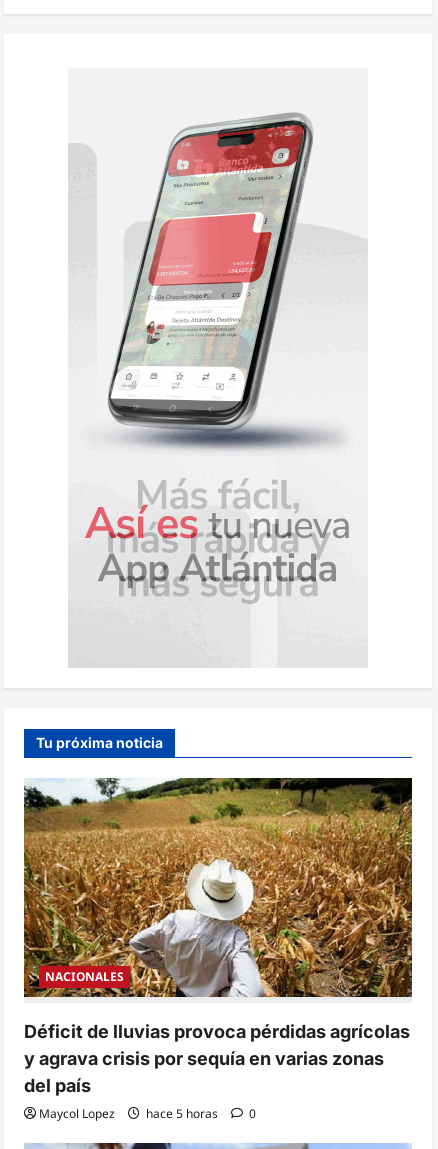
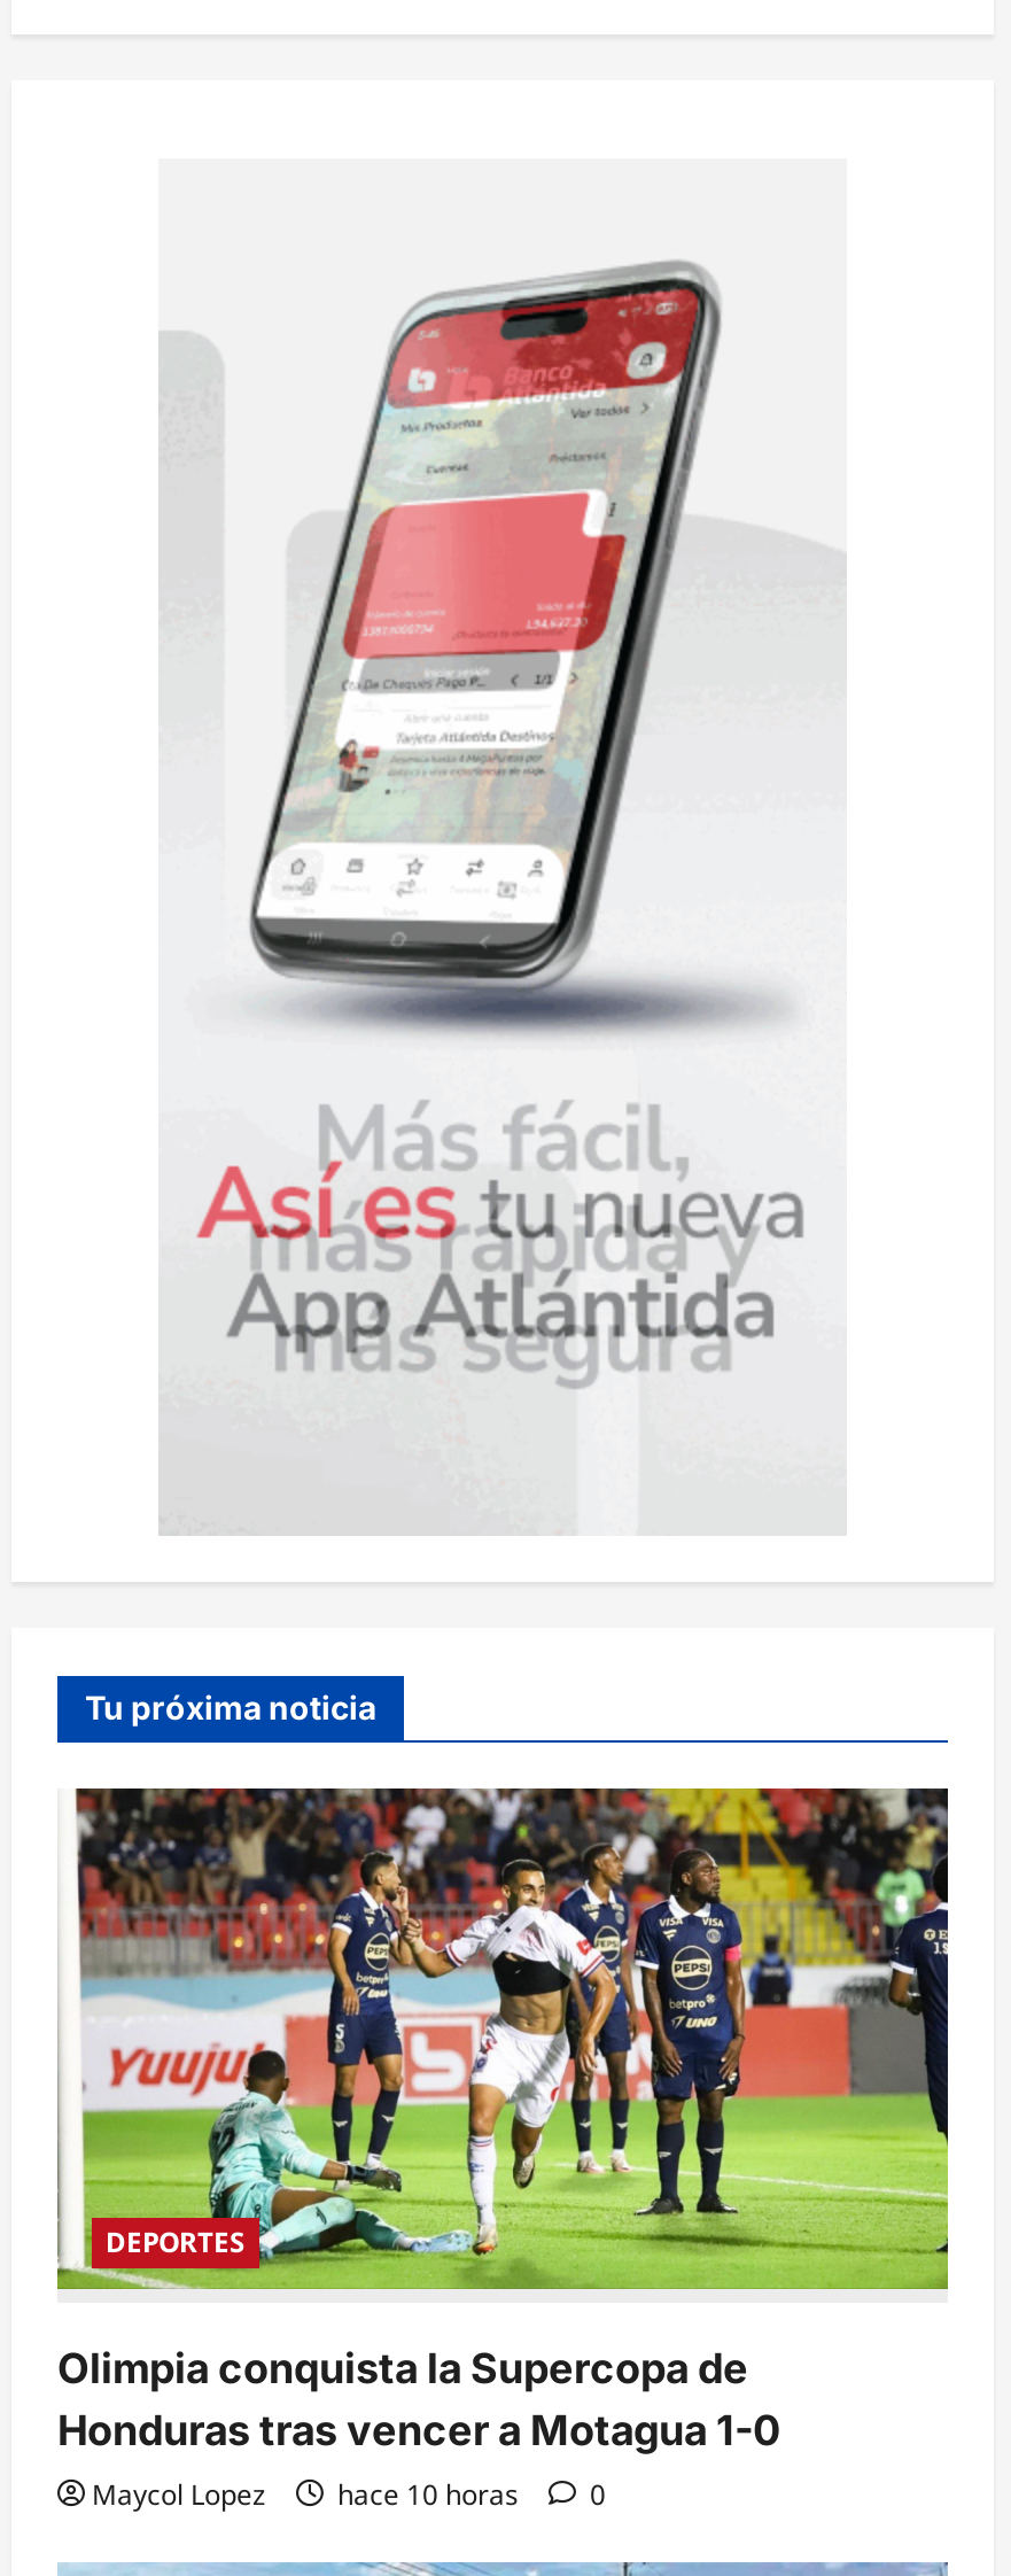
- [image]
- NACIONALES
+ [image]
+ DEPORTES

- Déficit de lluvias provoca pérdidas agrícolas
- y agrava crisis por sequía en varias zonas
- del país
+ Olimpia conquista la Supercopa de
+ Honduras tras vencer a Motagua 1-0

- Maycol Lopez hace 5 horas 0
+ Maycol Lopez hace 10 horas 0
